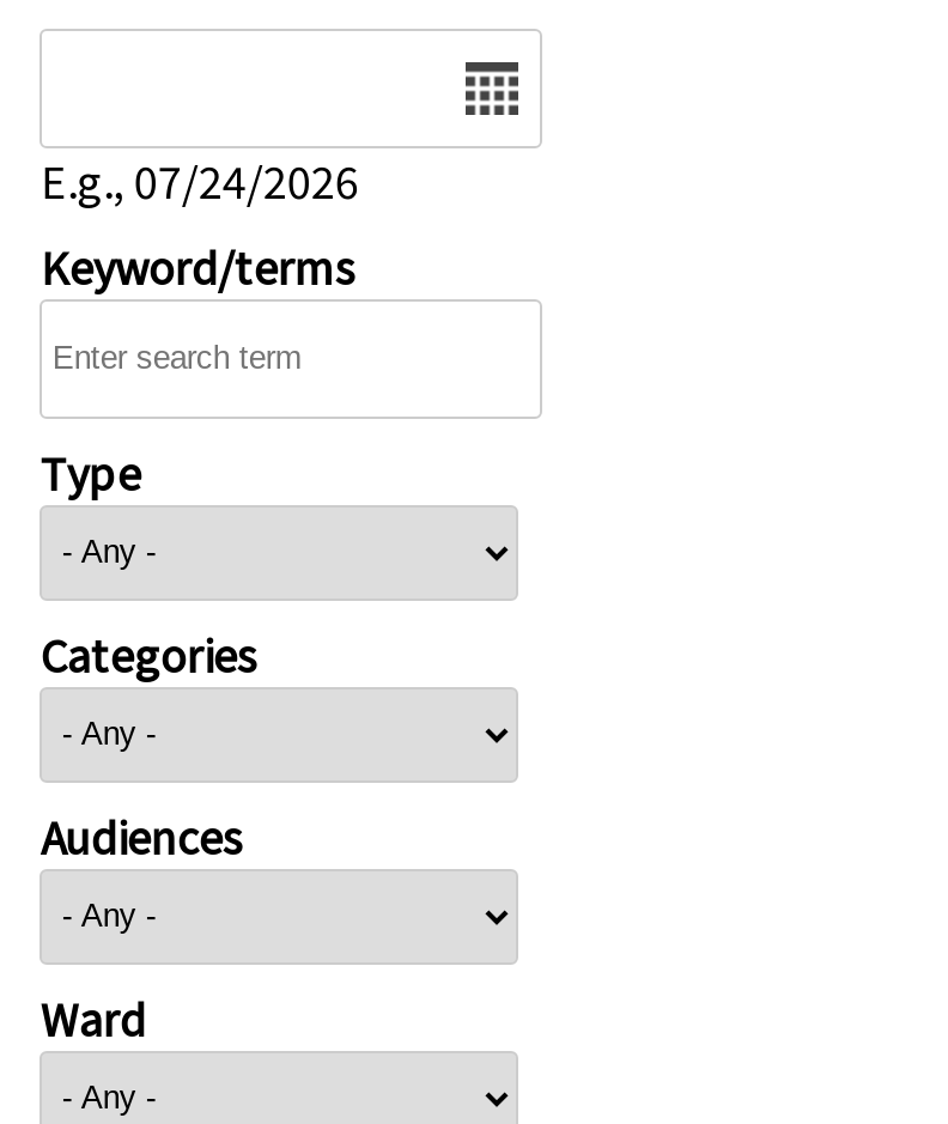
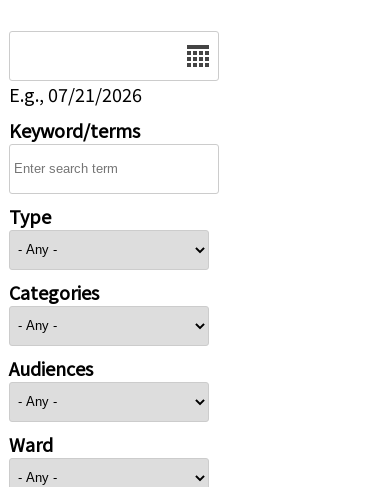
- E.g., 07/24/2026
+ E.g., 07/21/2026
